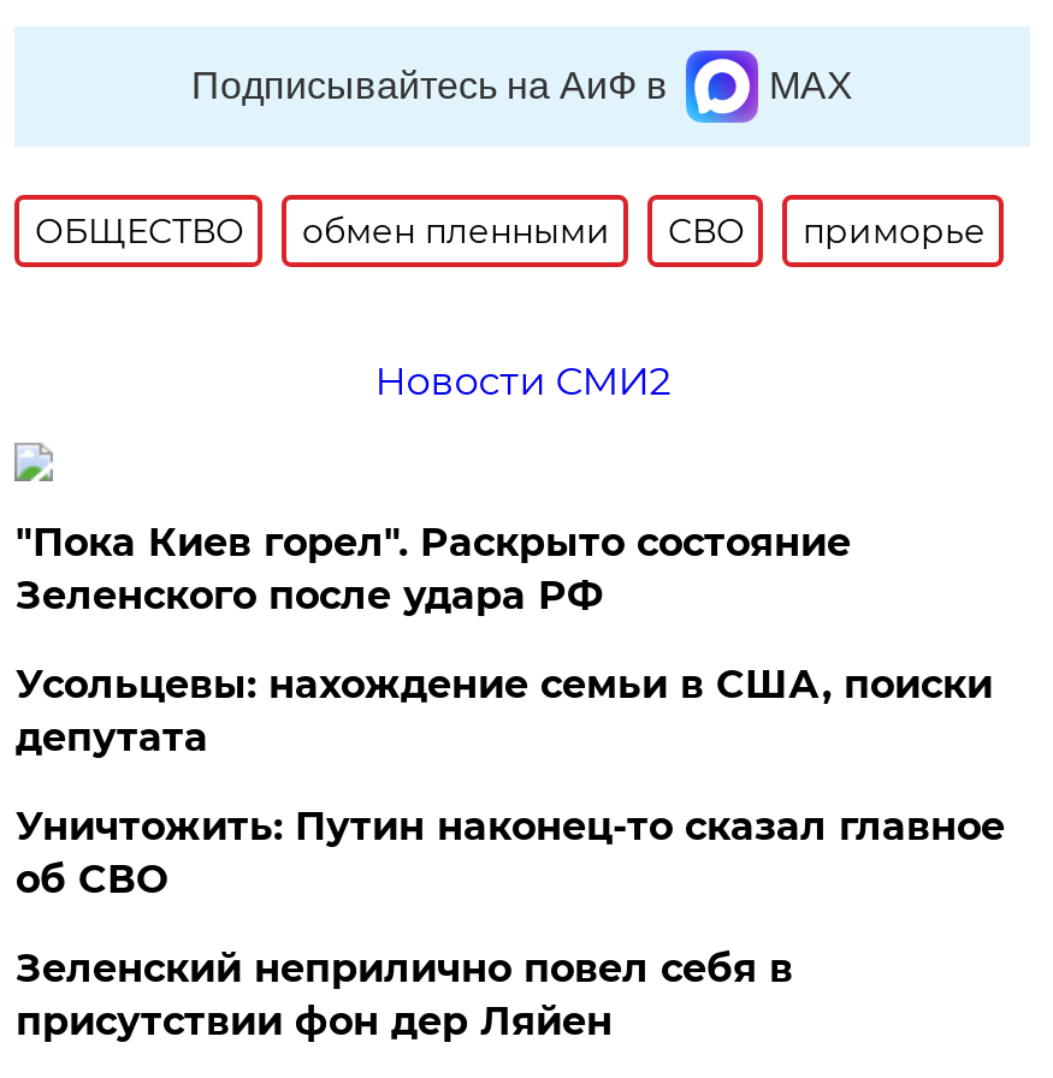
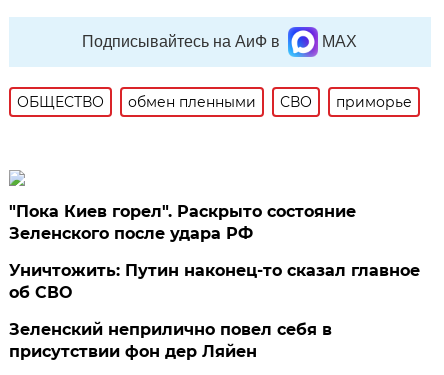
- Новости СМИ2

- Усольцевы: нахождение семьи в США, поиски
- депутата
